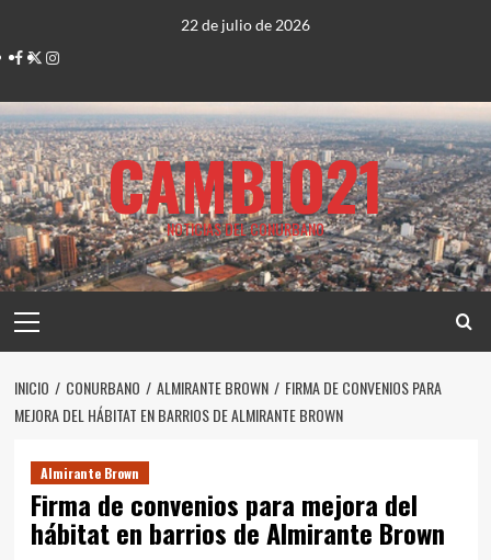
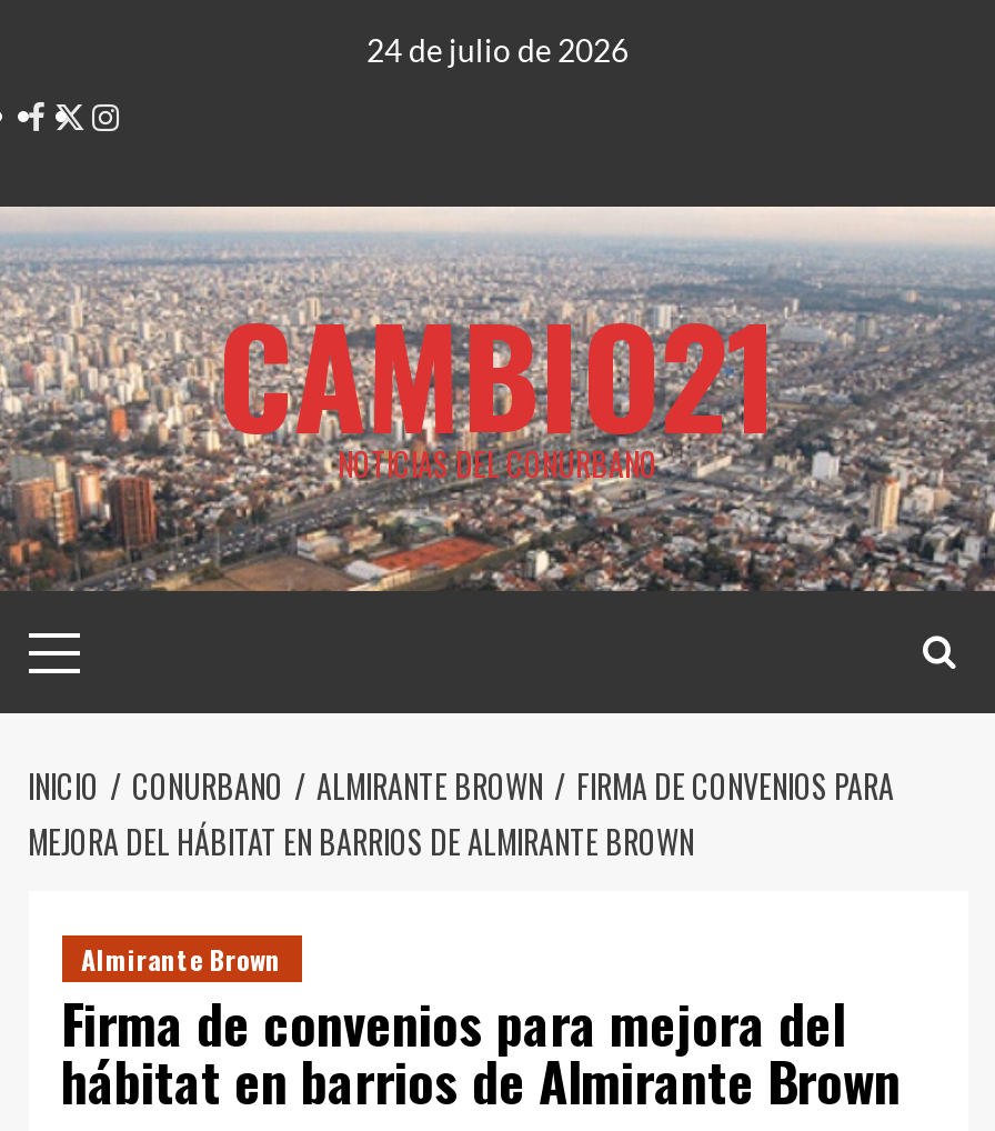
- 22 de julio de 2026
+ 24 de julio de 2026
